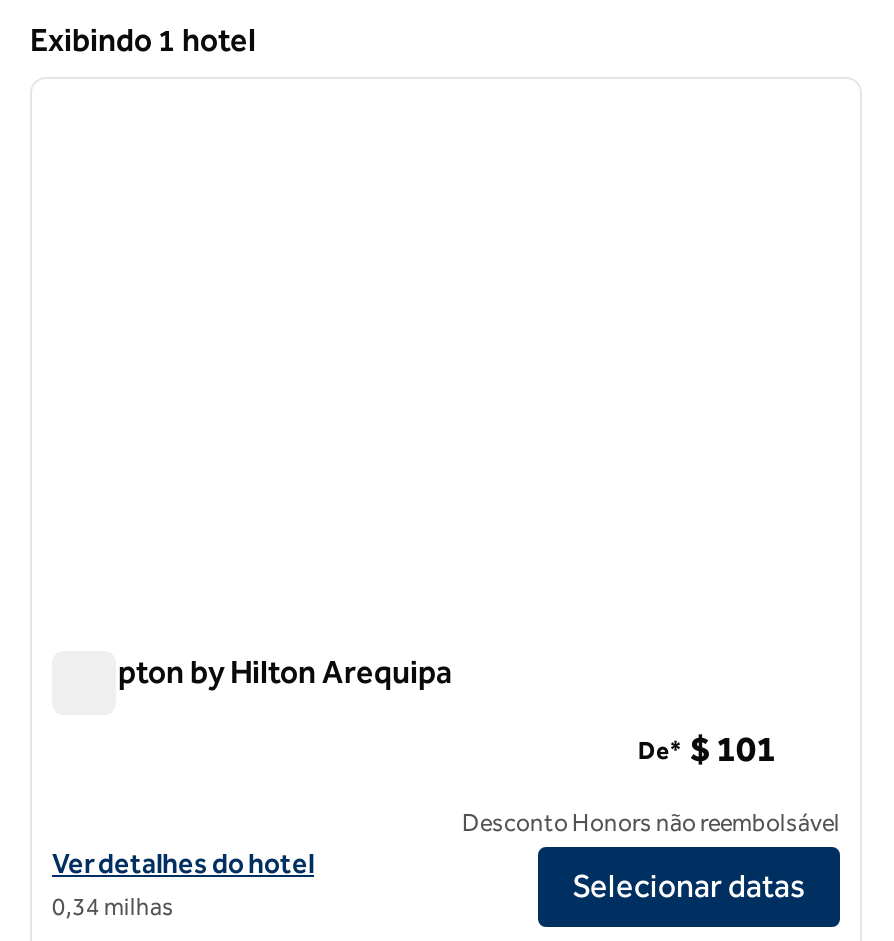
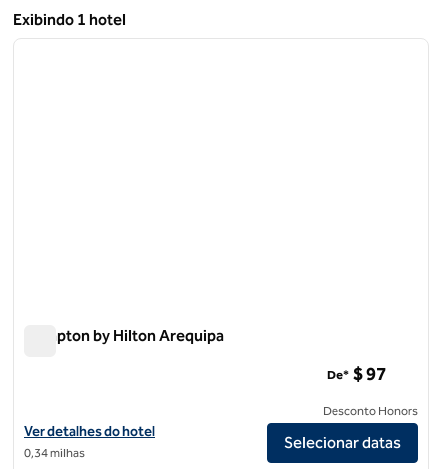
- De* $ 101
+ De* $ 97

- Desconto Honors não reembolsável
+ Desconto Honors
